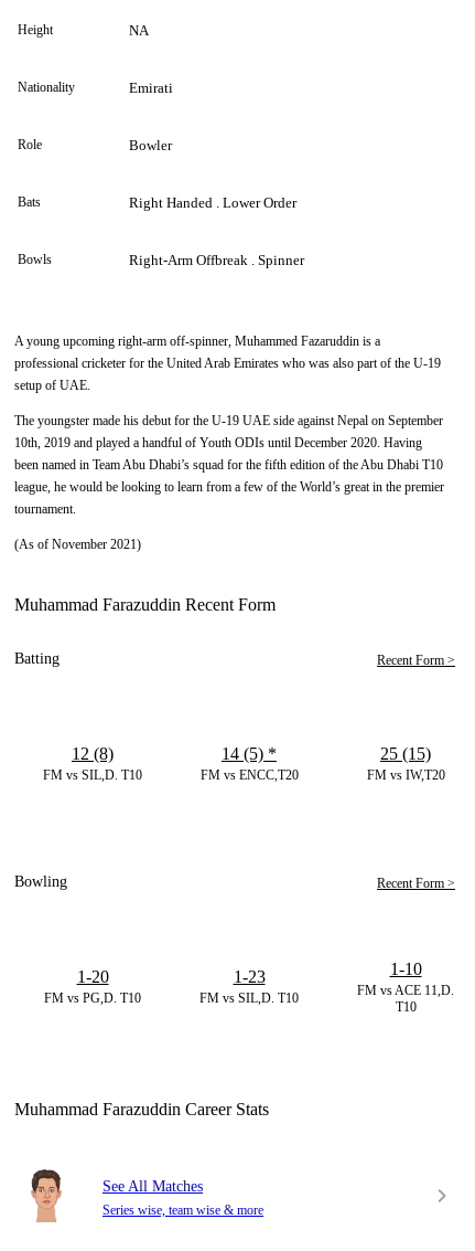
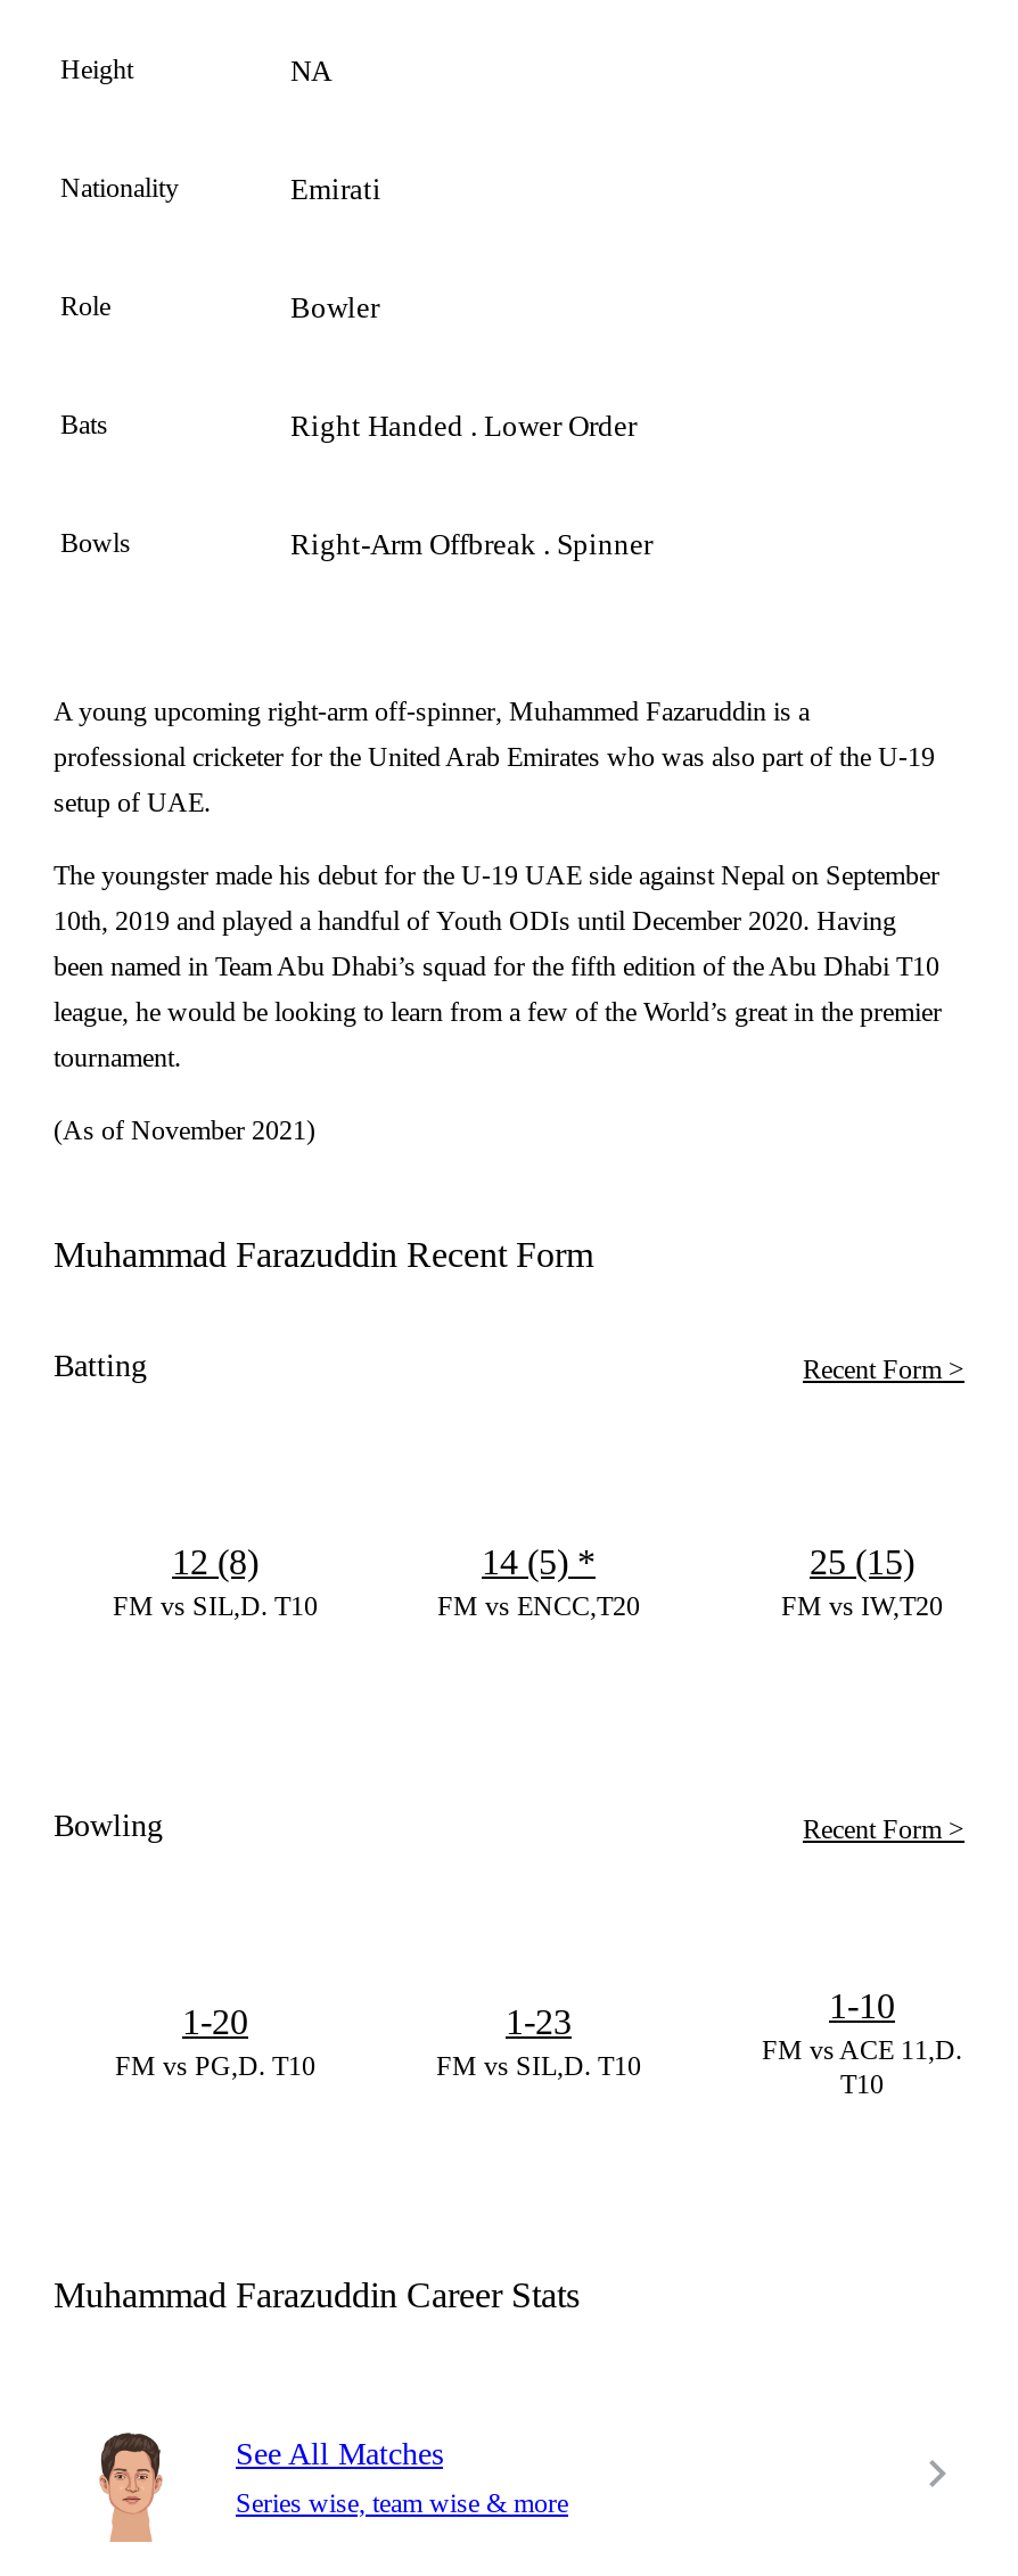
- [image]
+ [image]
